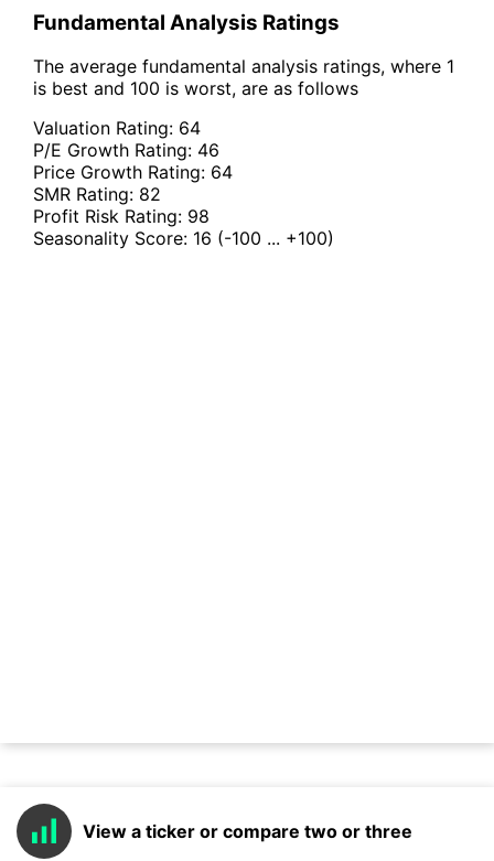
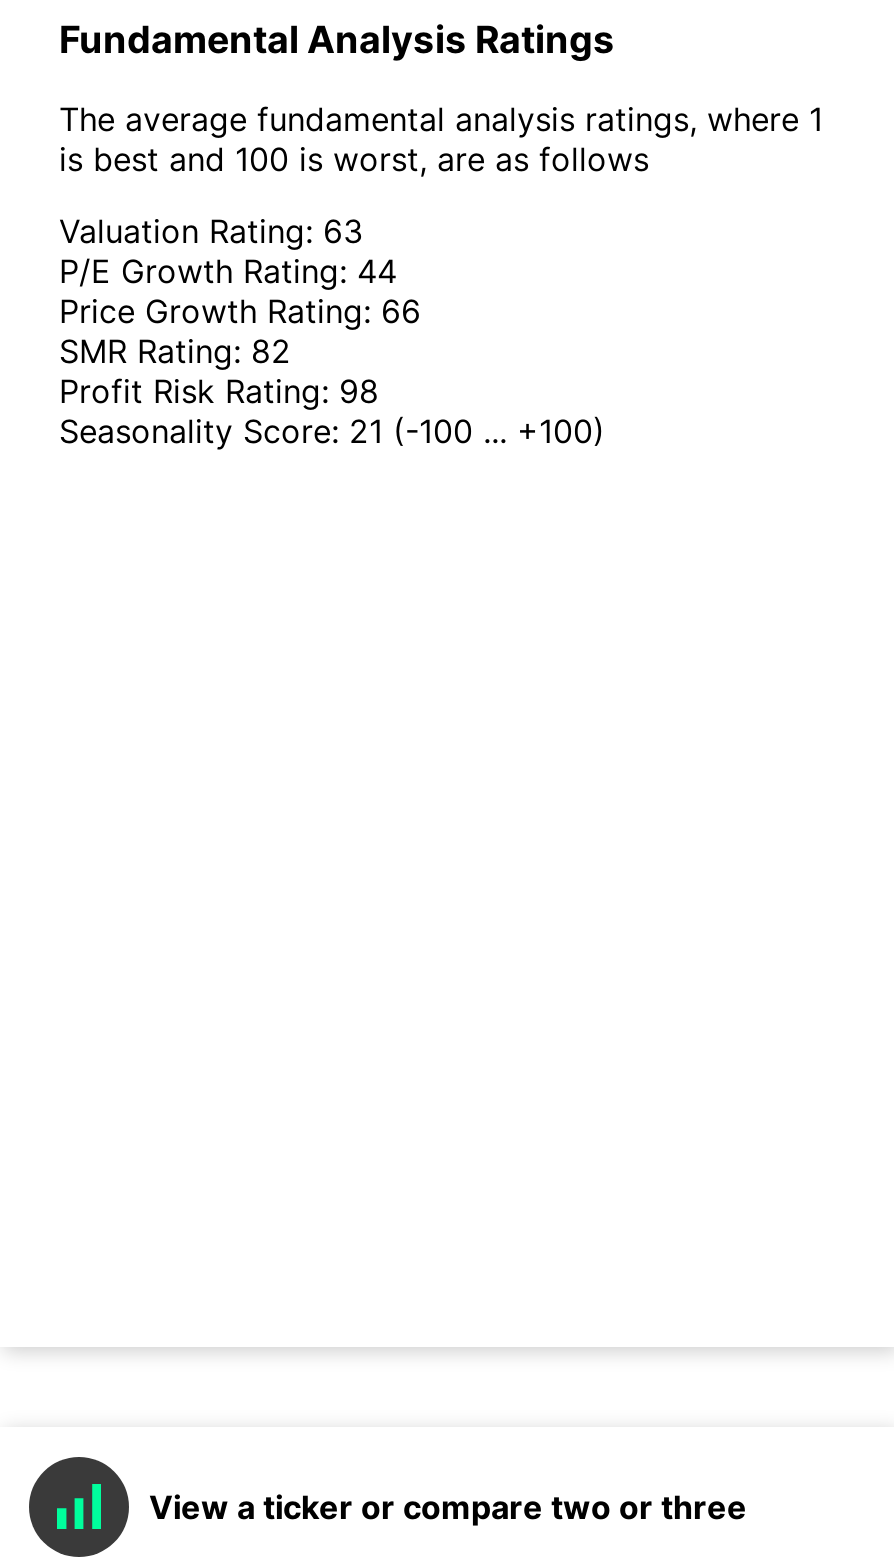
- Valuation Rating: 64
+ Valuation Rating: 63

- P/E Growth Rating: 46
+ P/E Growth Rating: 44

- Price Growth Rating: 64
+ Price Growth Rating: 66

- Seasonality Score: 16 (-100 ... +100)
+ Seasonality Score: 21 (-100 ... +100)
